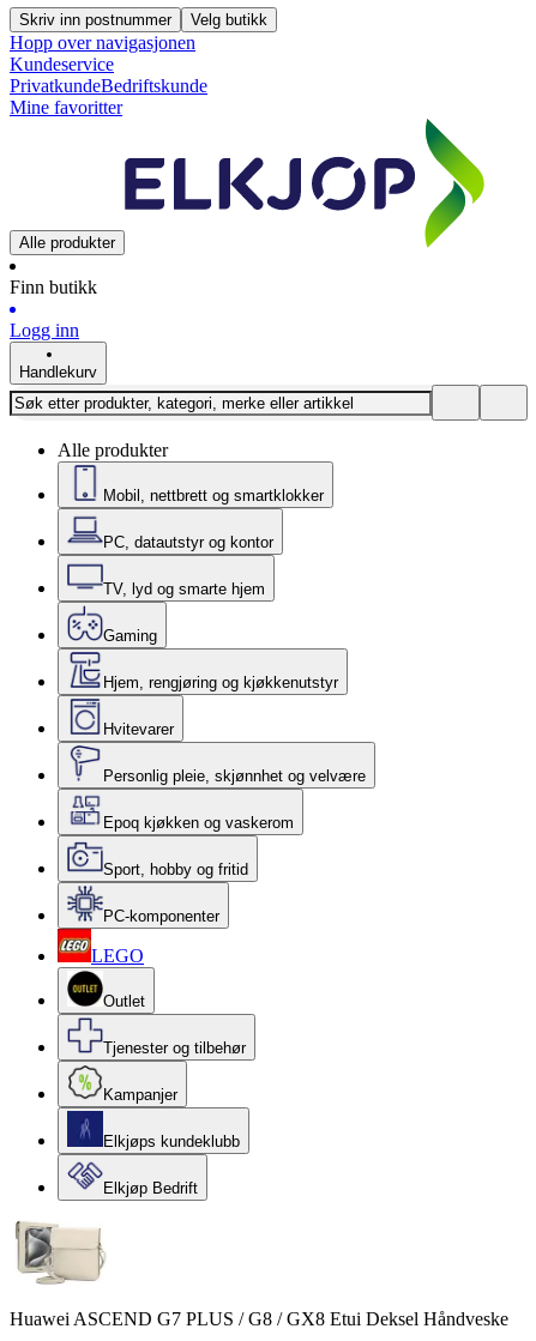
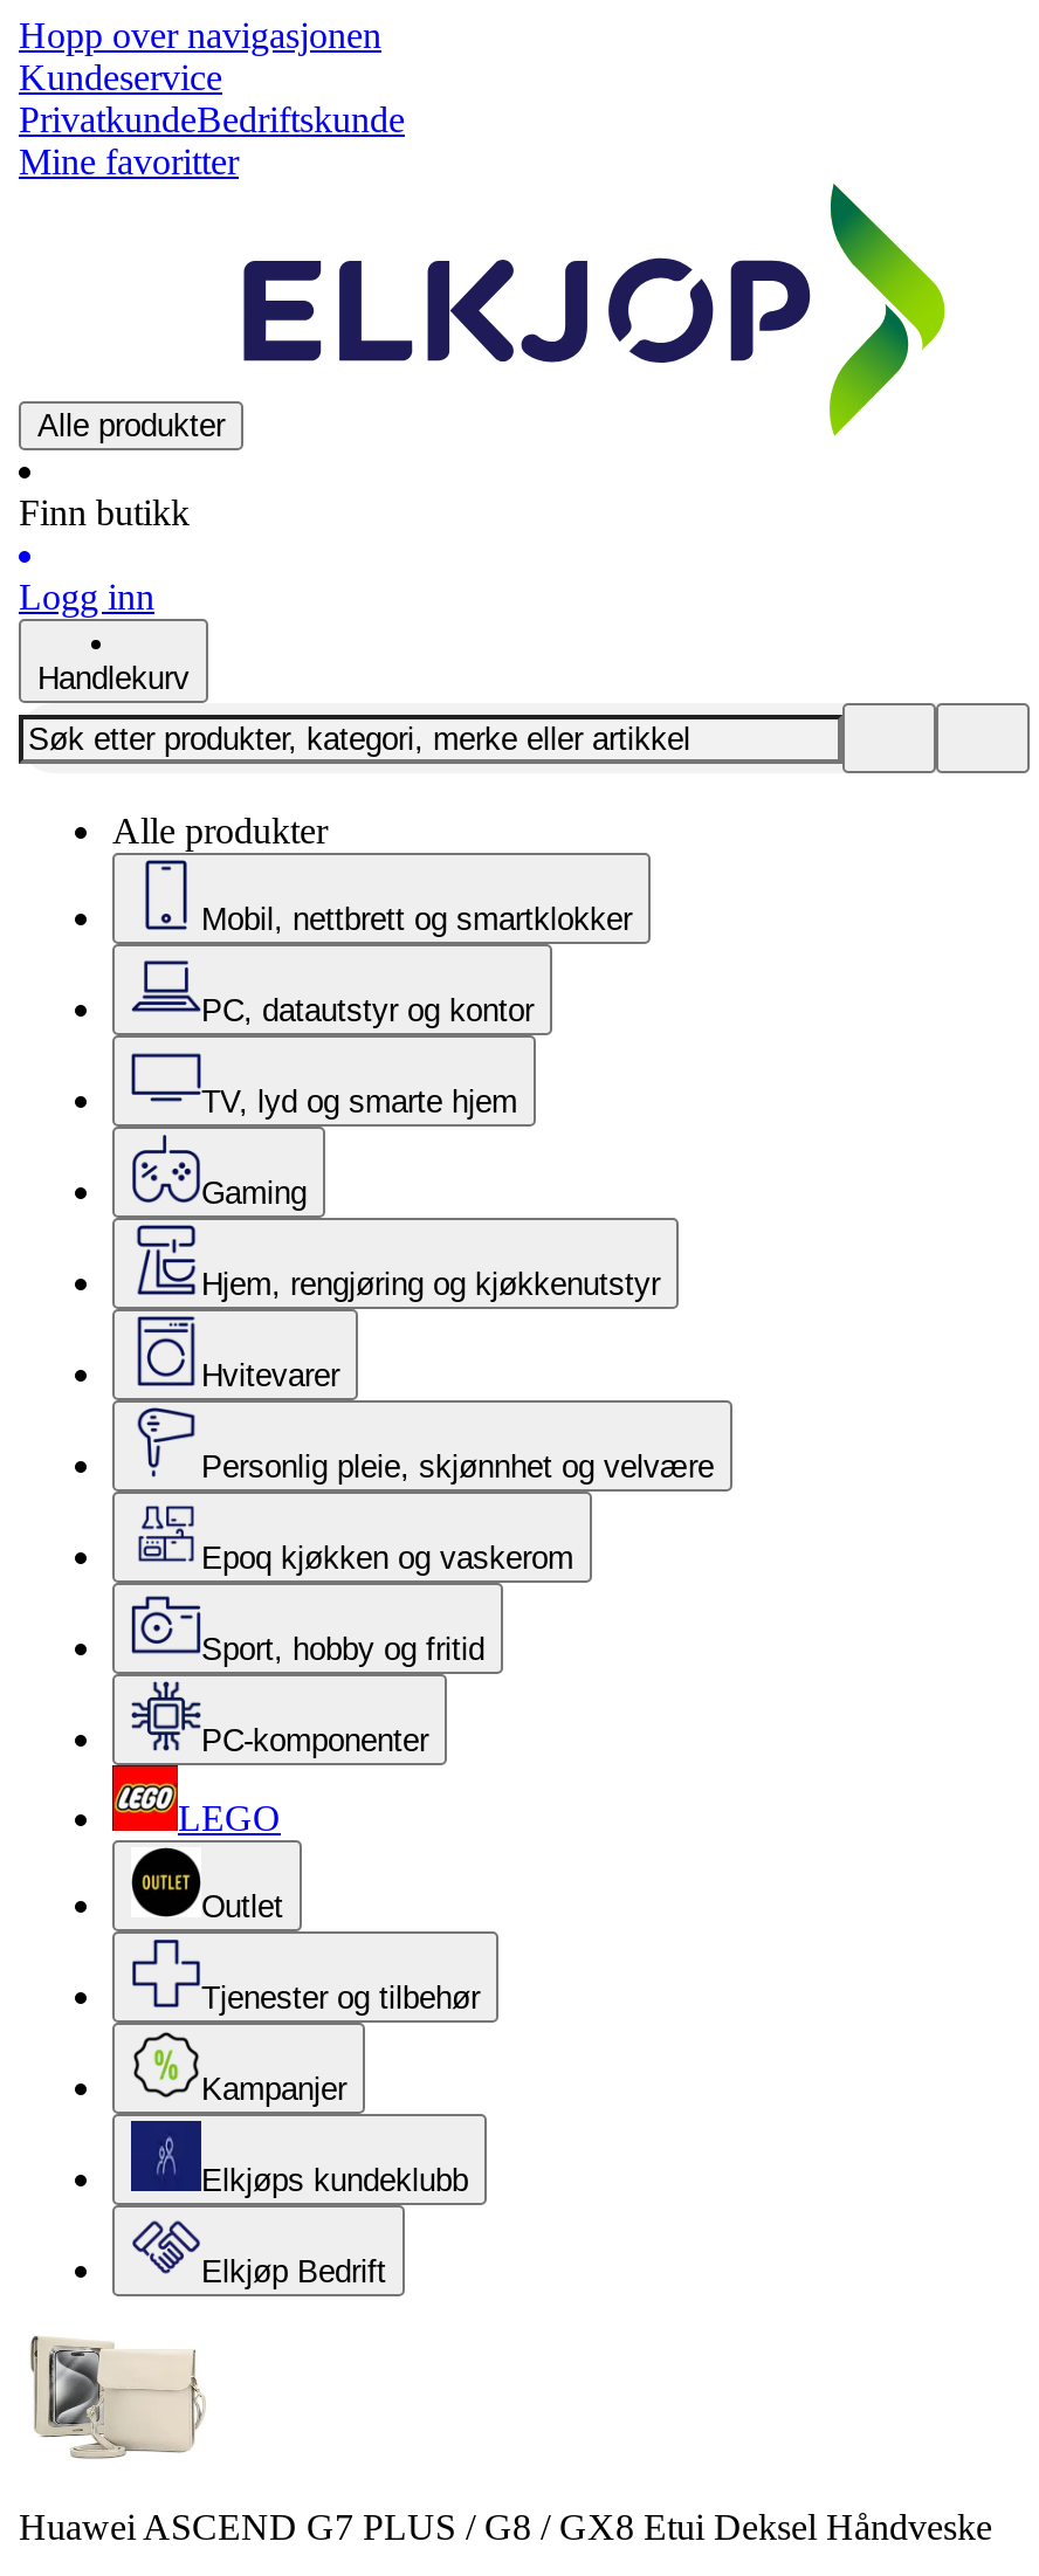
- Skriv inn postnummer
- Velg butikk
